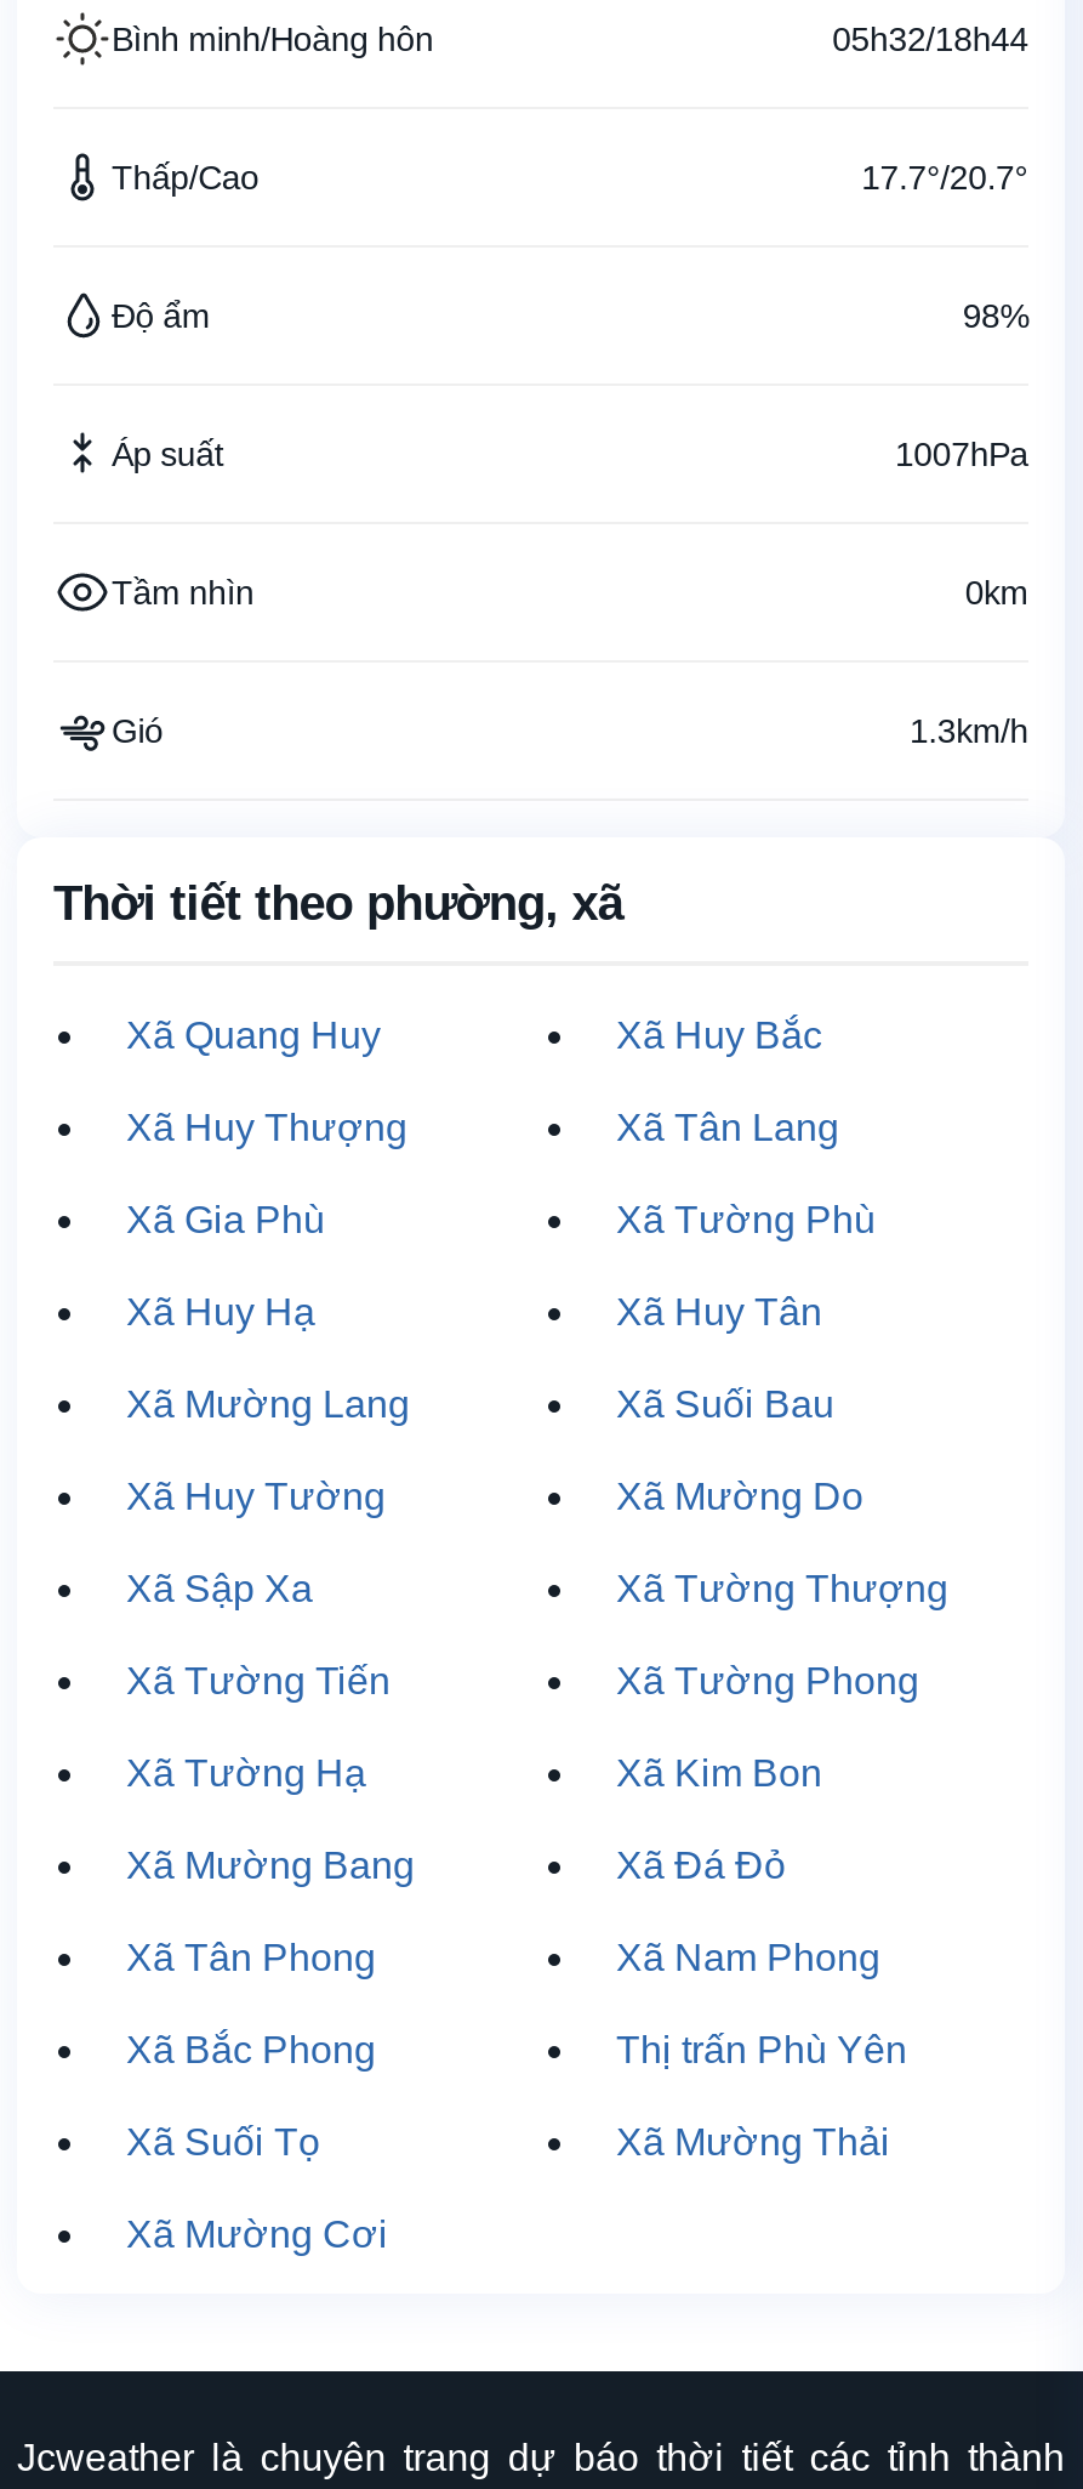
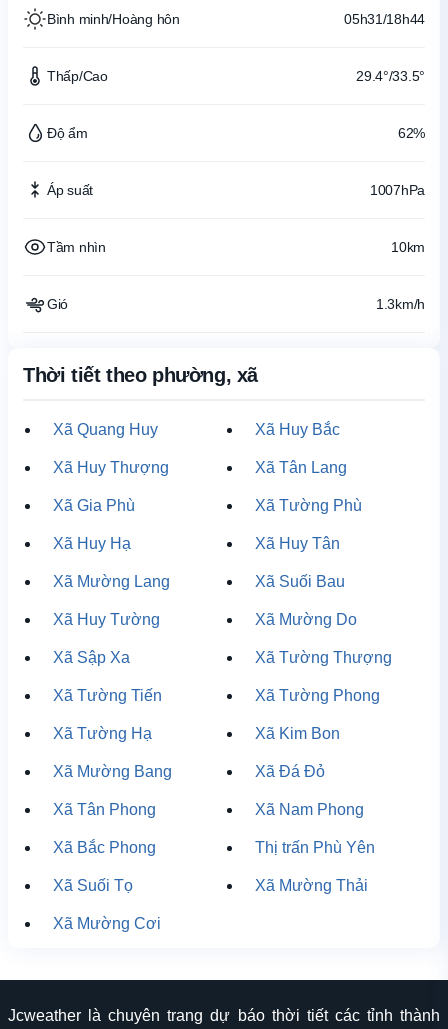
- 05h32/18h44
+ 05h31/18h44

- 17.7°/20.7°
+ 29.4°/33.5°

- 98%
+ 62%

- 0km
+ 10km
